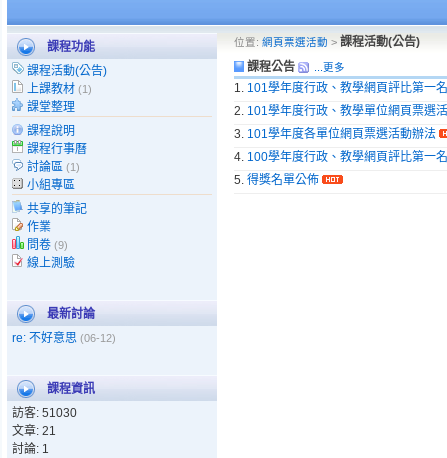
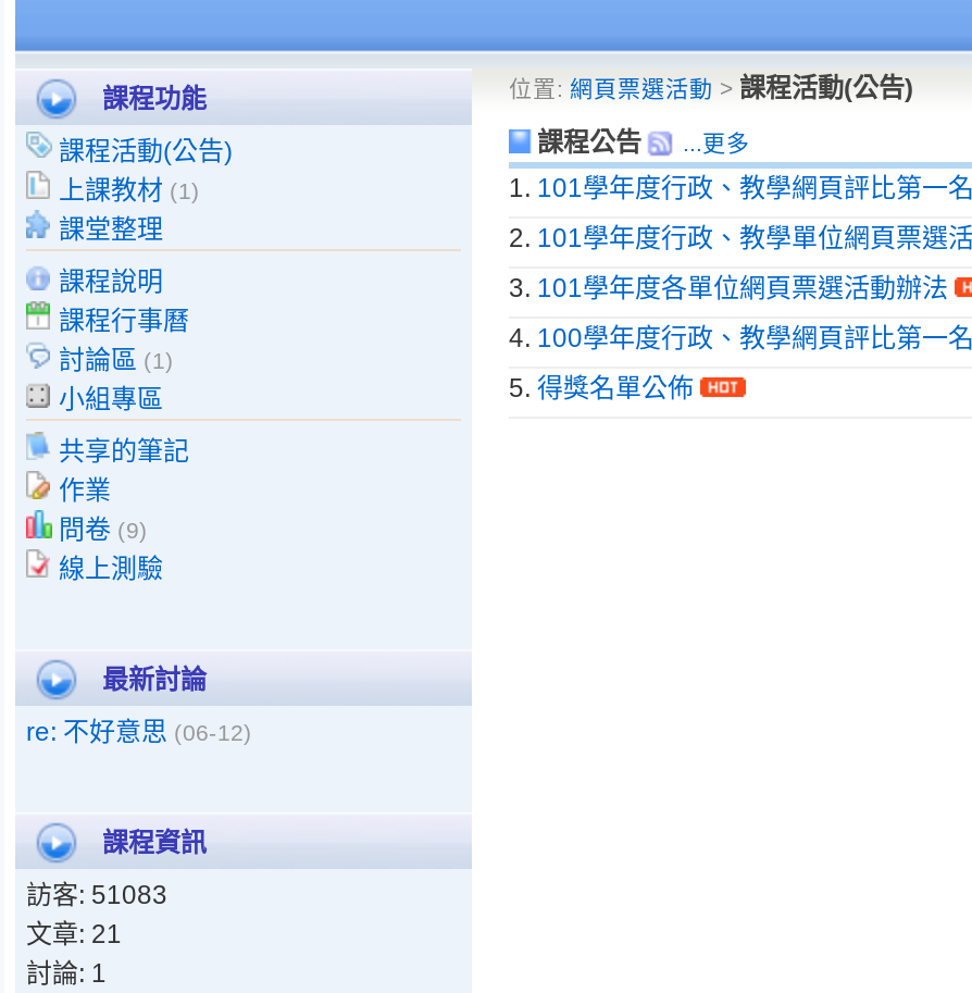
- 訪客: 51030
+ 訪客: 51083
